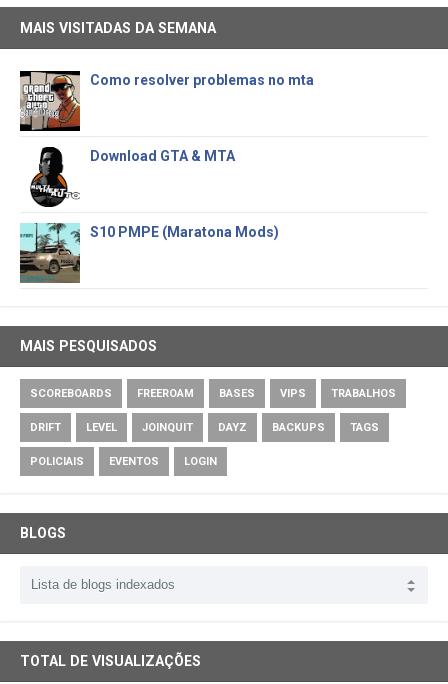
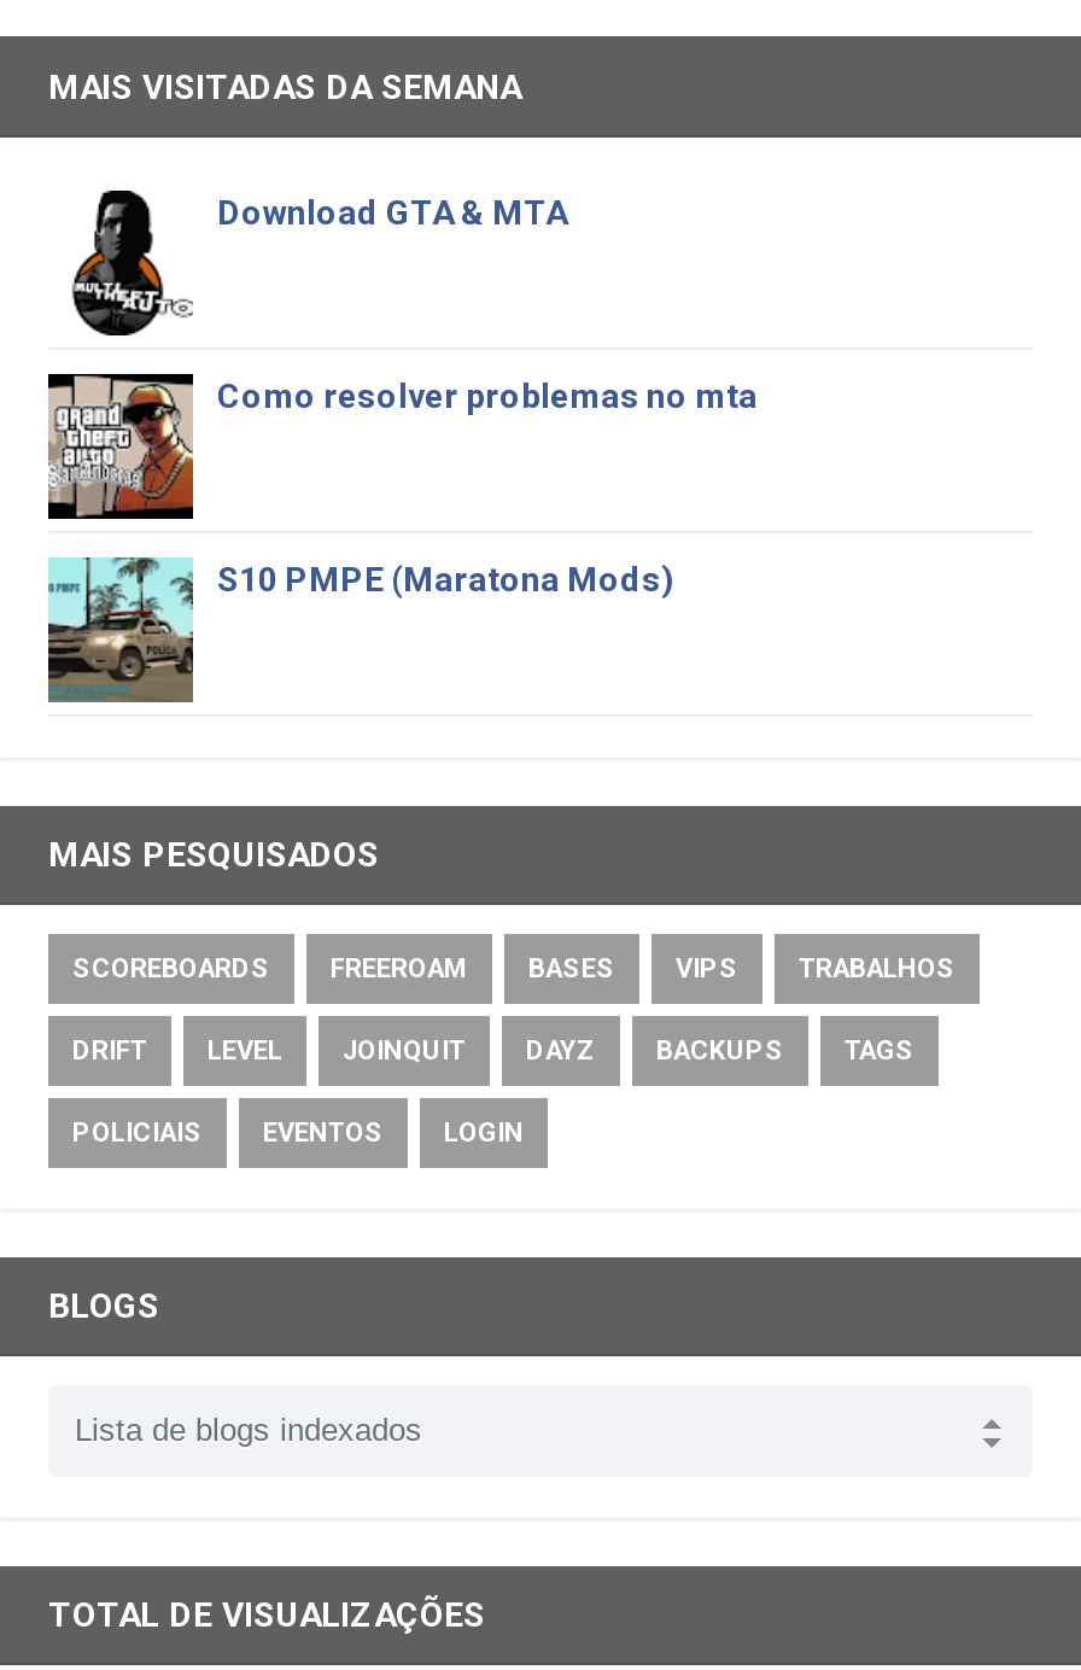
moved down: [image] | Como resolver problemas no mta

moved up: [image] | Download GTA & MTA
